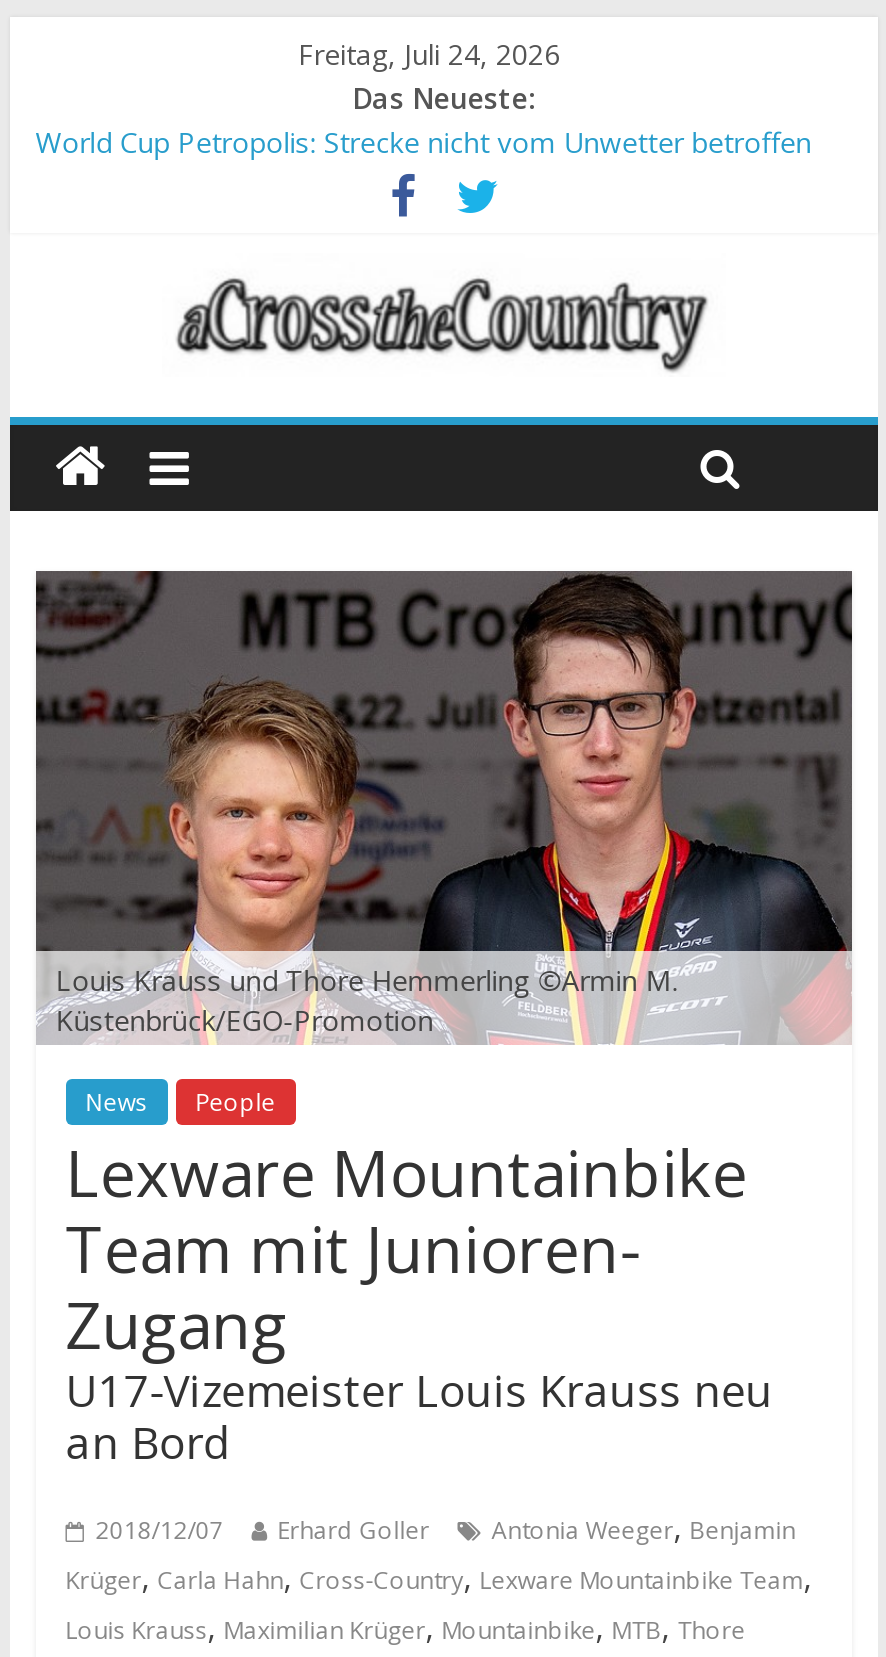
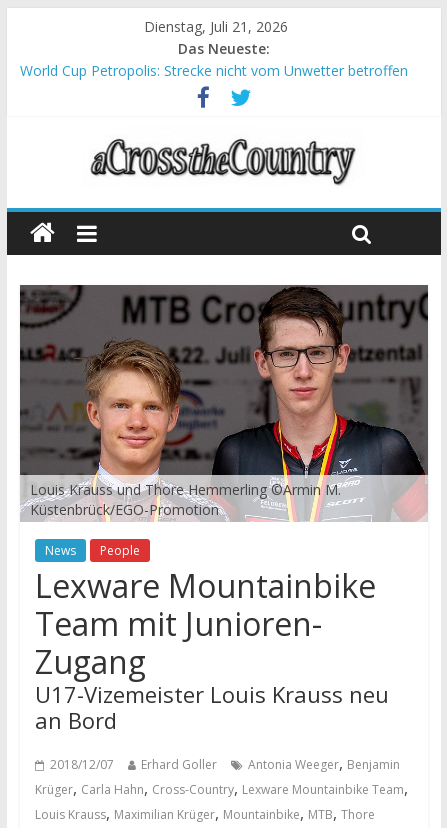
- Freitag, Juli 24, 2026
+ Dienstag, Juli 21, 2026
